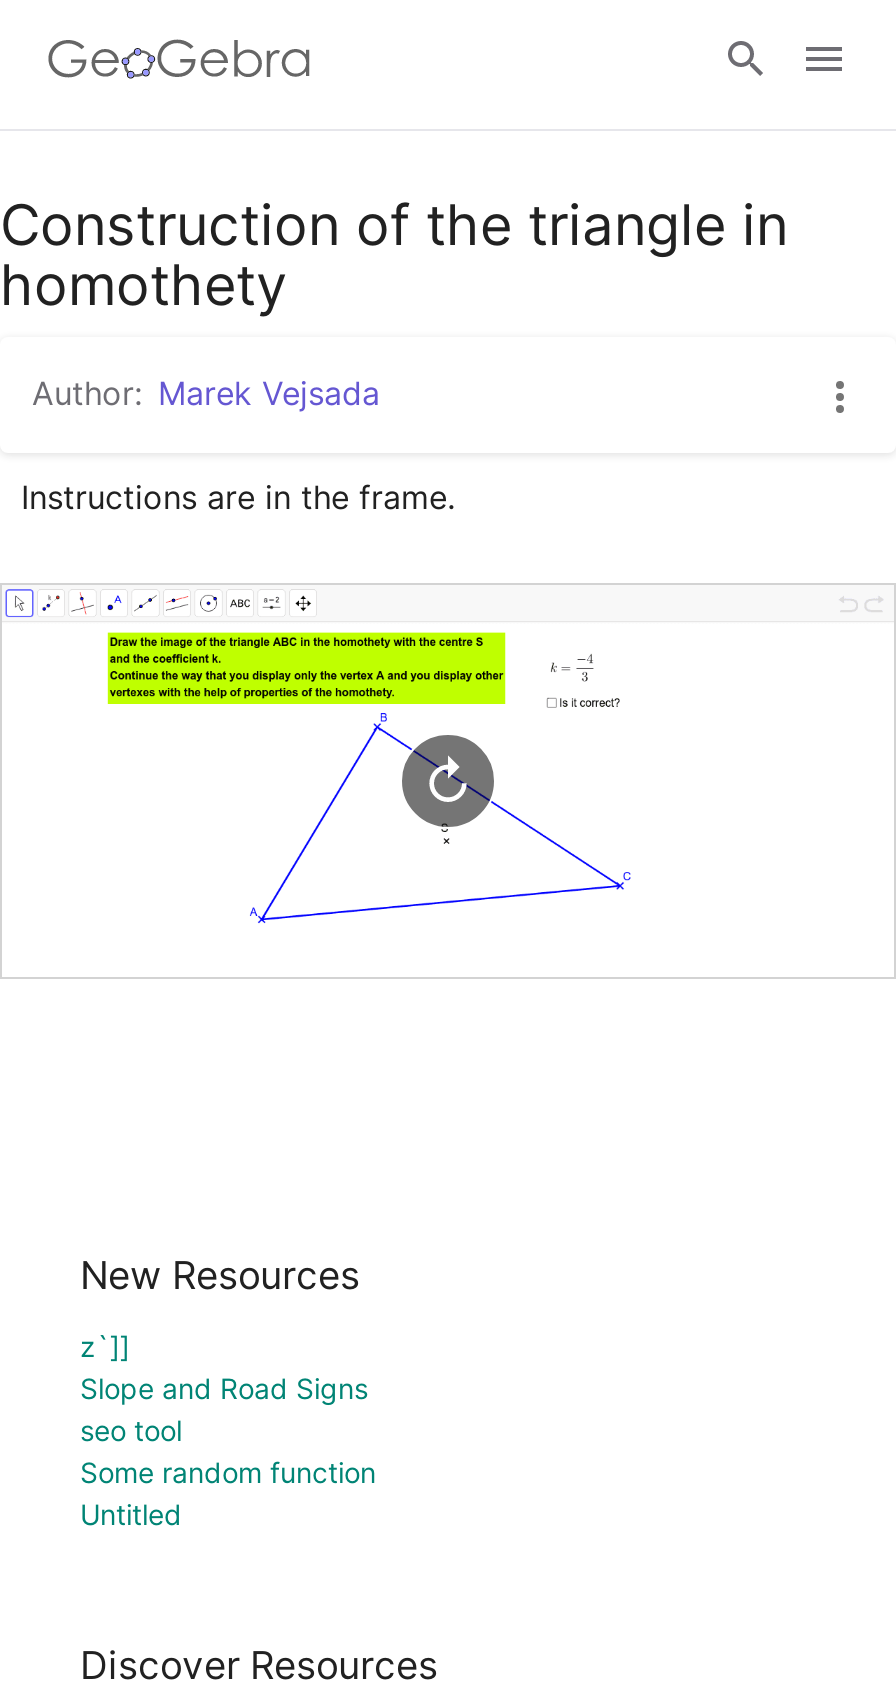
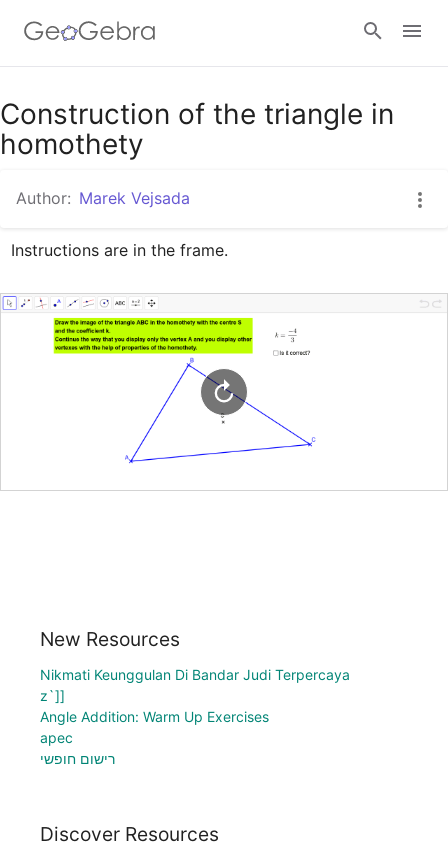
+ Nikmati Keunggulan Di Bandar Judi Terpercaya

moved down: z`]]

- Slope and Road Signs
- seo tool
- Some random function
- Untitled
+ Angle Addition: Warm Up Exercises
+ apec
+ רישום חופשי
